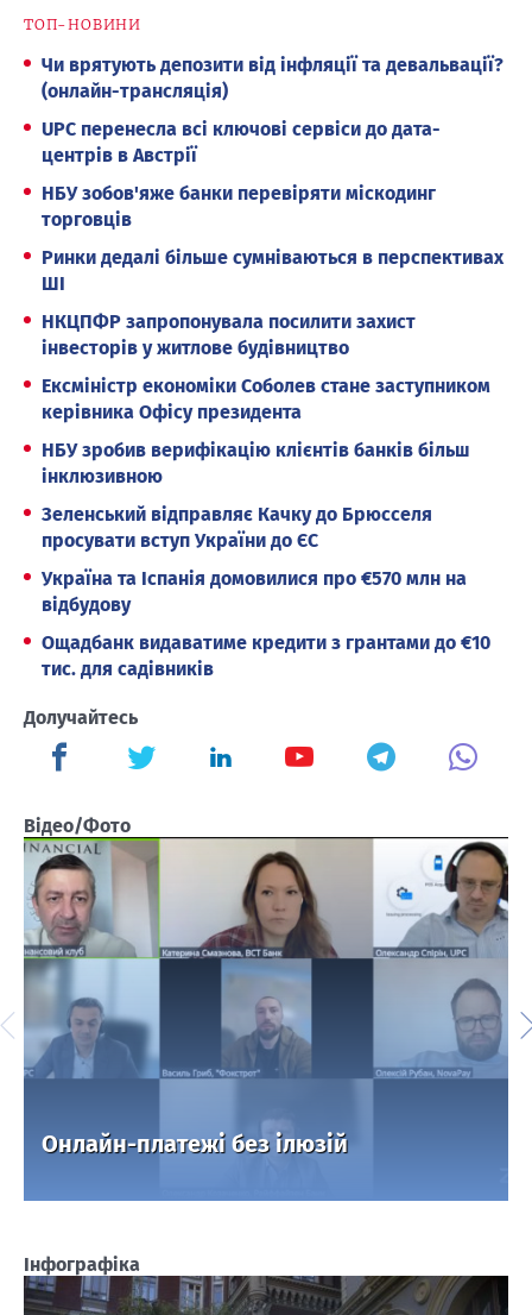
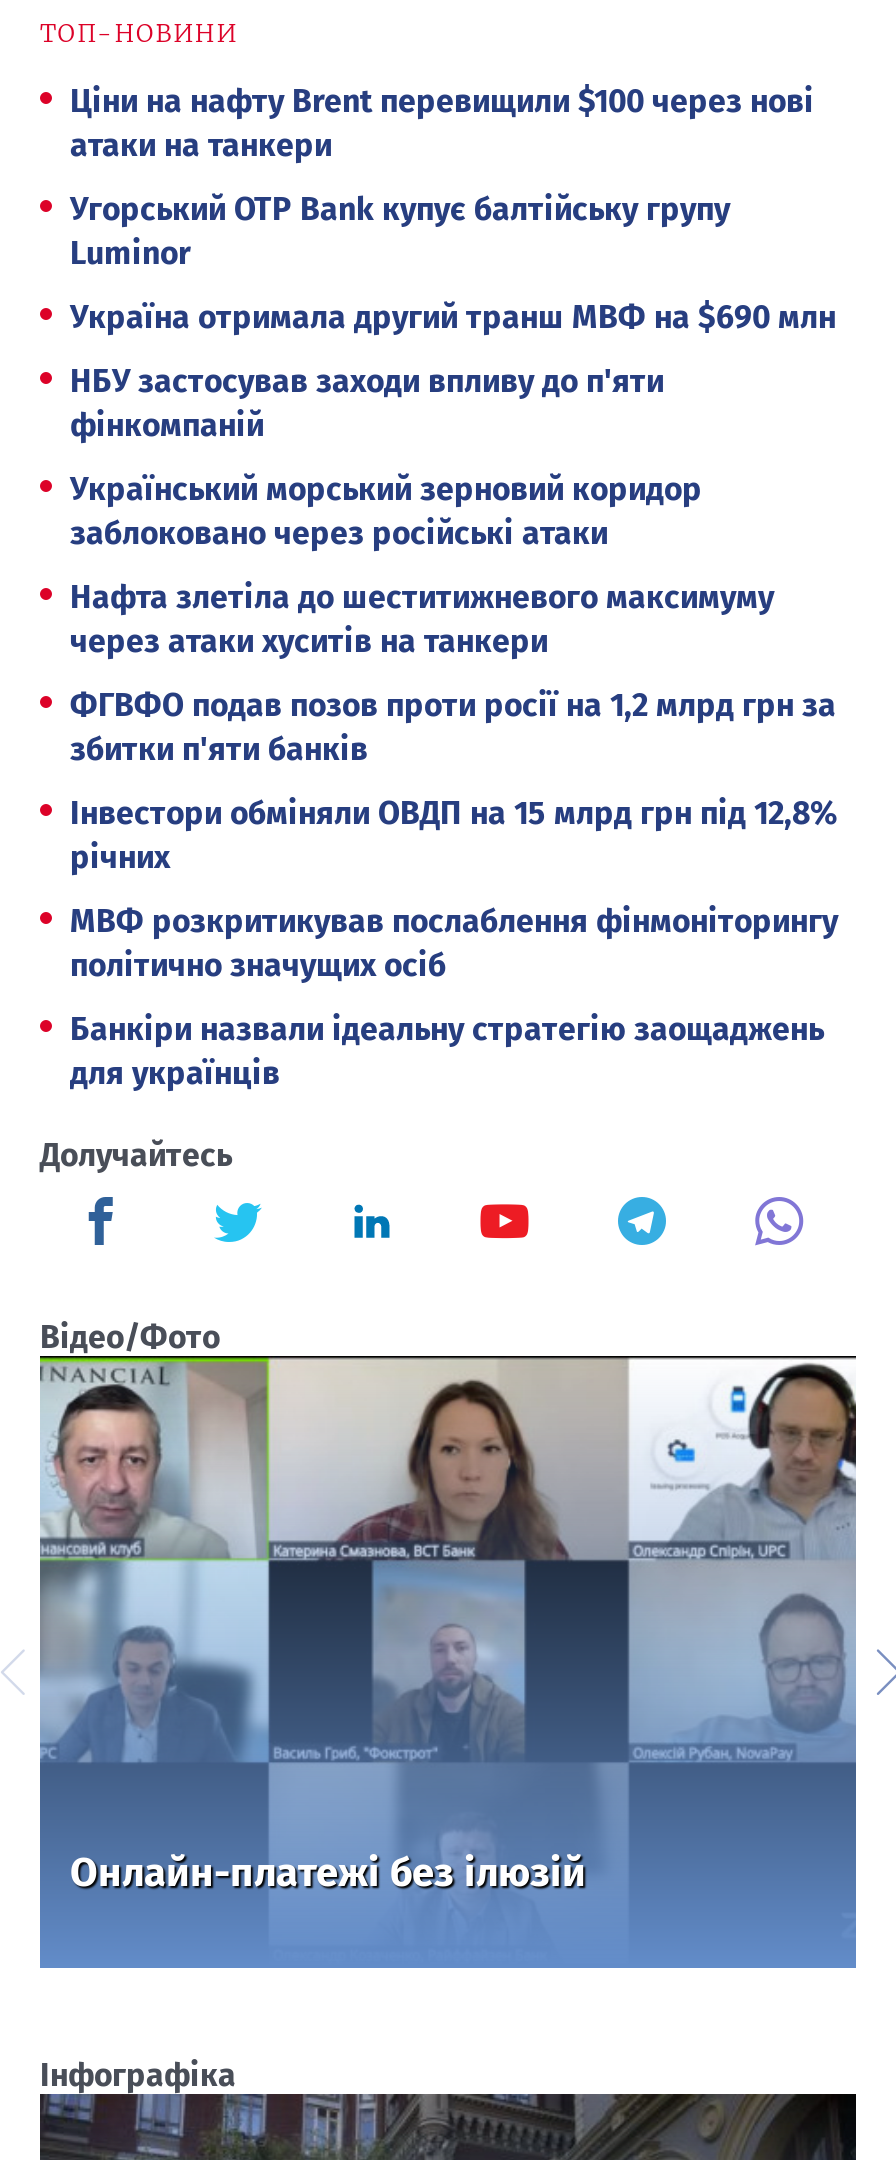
- Чи врятують депозити від інфляції та девальвації?
- (онлайн-трансляція)
+ Ціни на нафту Brent перевищили $100 через нові
+ атаки на танкери

- UPC перенесла всі ключові сервіси до дата-
- центрів в Австрії
+ Угорський OTP Bank купує балтійську групу
+ Luminor

- НБУ зобов'яже банки перевіряти міскодинг
- торговців
+ Україна отримала другий транш МВФ на $690 млн

- Ринки дедалі більше сумніваються в перспективах
- ШІ
+ НБУ застосував заходи впливу до п'яти
+ фінкомпаній

- НКЦПФР запропонувала посилити захист
- інвесторів у житлове будівництво
+ Український морський зерновий коридор
+ заблоковано через російські атаки

- Ексміністр економіки Соболев стане заступником
- керівника Офісу президента
+ Нафта злетіла до шеститижневого максимуму
+ через атаки хуситів на танкери

- НБУ зробив верифікацію клієнтів банків більш
- інклюзивною
+ ФГВФО подав позов проти росії на 1,2 млрд грн за
+ збитки п'яти банків

- Зеленський відправляє Качку до Брюсселя
- просувати вступ України до ЄС
+ Інвестори обміняли ОВДП на 15 млрд грн під 12,8%
+ річних

- Україна та Іспанія домовилися про €570 млн на
- відбудову
+ МВФ розкритикував послаблення фінмоніторингу
+ політично значущих осіб

- Ощадбанк видаватиме кредити з грантами до €10
- тис. для садівників
+ Банкіри назвали ідеальну стратегію заощаджень
+ для українців
